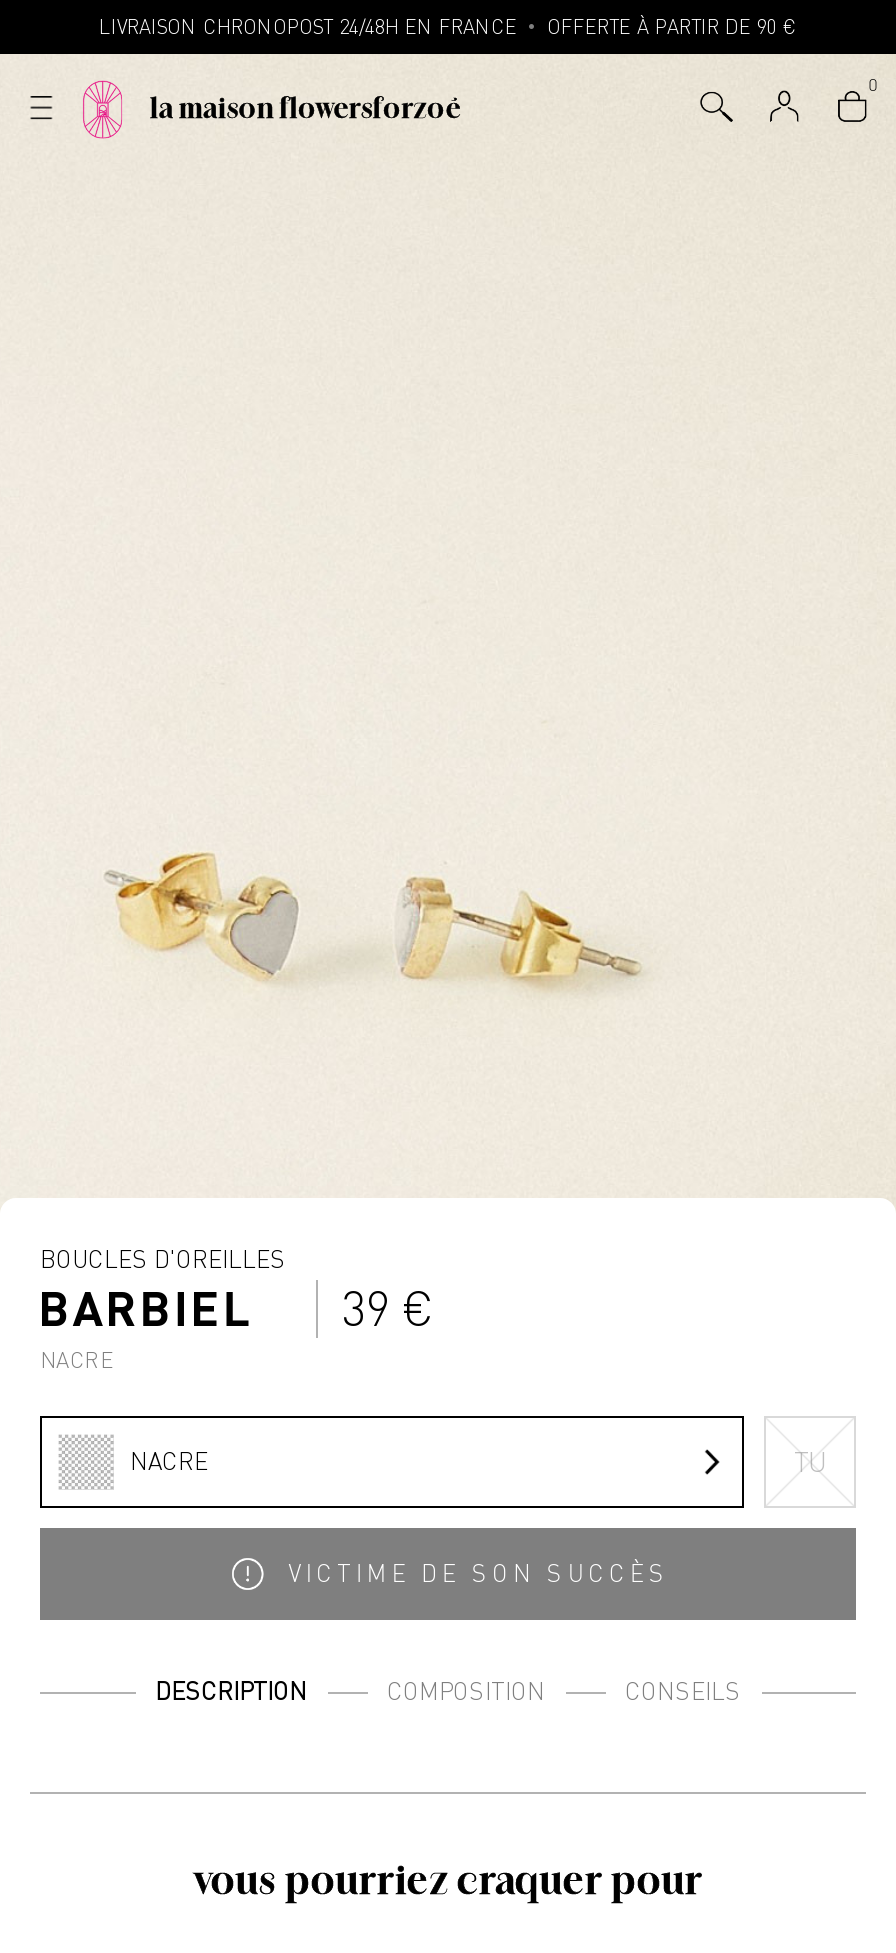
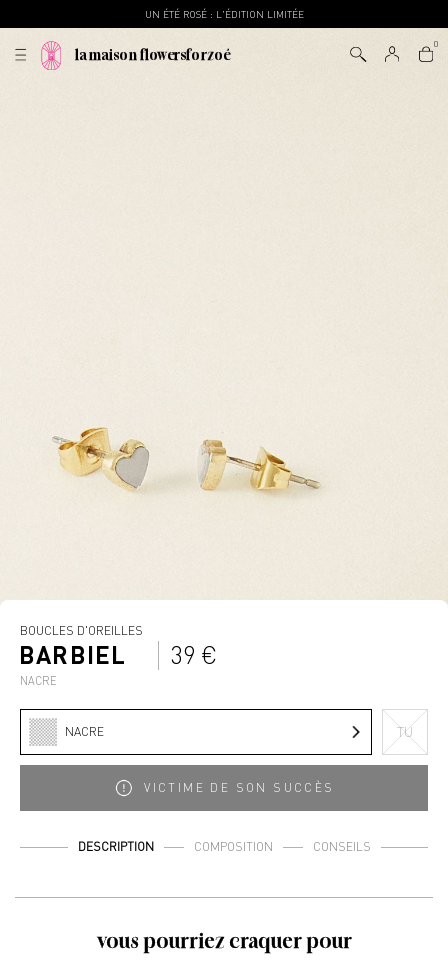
- LIVRAISON CHRONOPOST 24/48H EN FRANCE • OFFERTE À PARTIR DE 90 €
+ UN ÉTÉ ROSÉ : L'ÉDITION LIMITÉE
